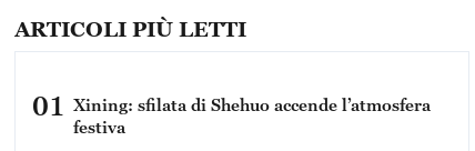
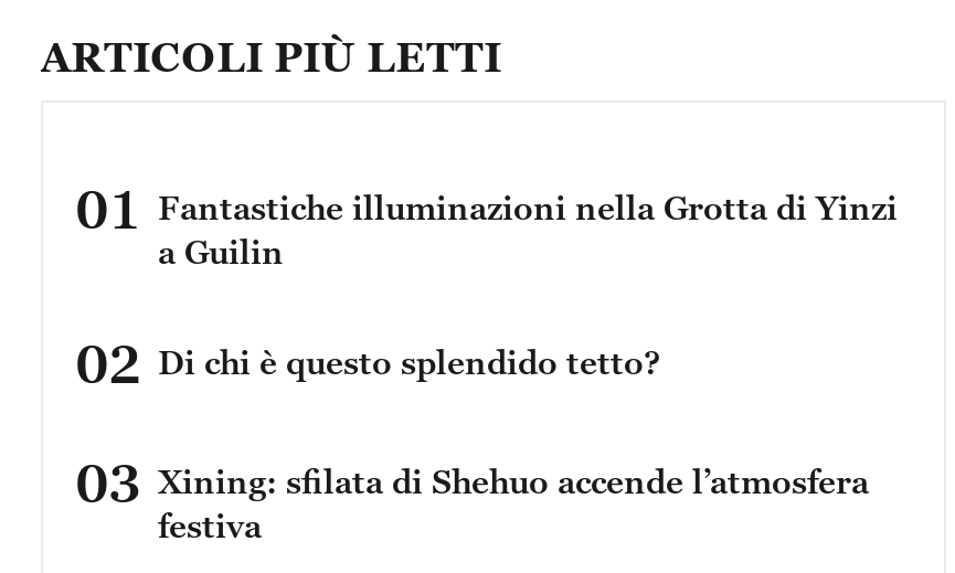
- 01 Xining: sfilata di Shehuo accende l’atmosfera
+ 01 Fantastiche illuminazioni nella Grotta di Yinzi
+ a Guilin
+ 02 Di chi è questo splendido tetto?
+ 03 Xining: sfilata di Shehuo accende l’atmosfera
